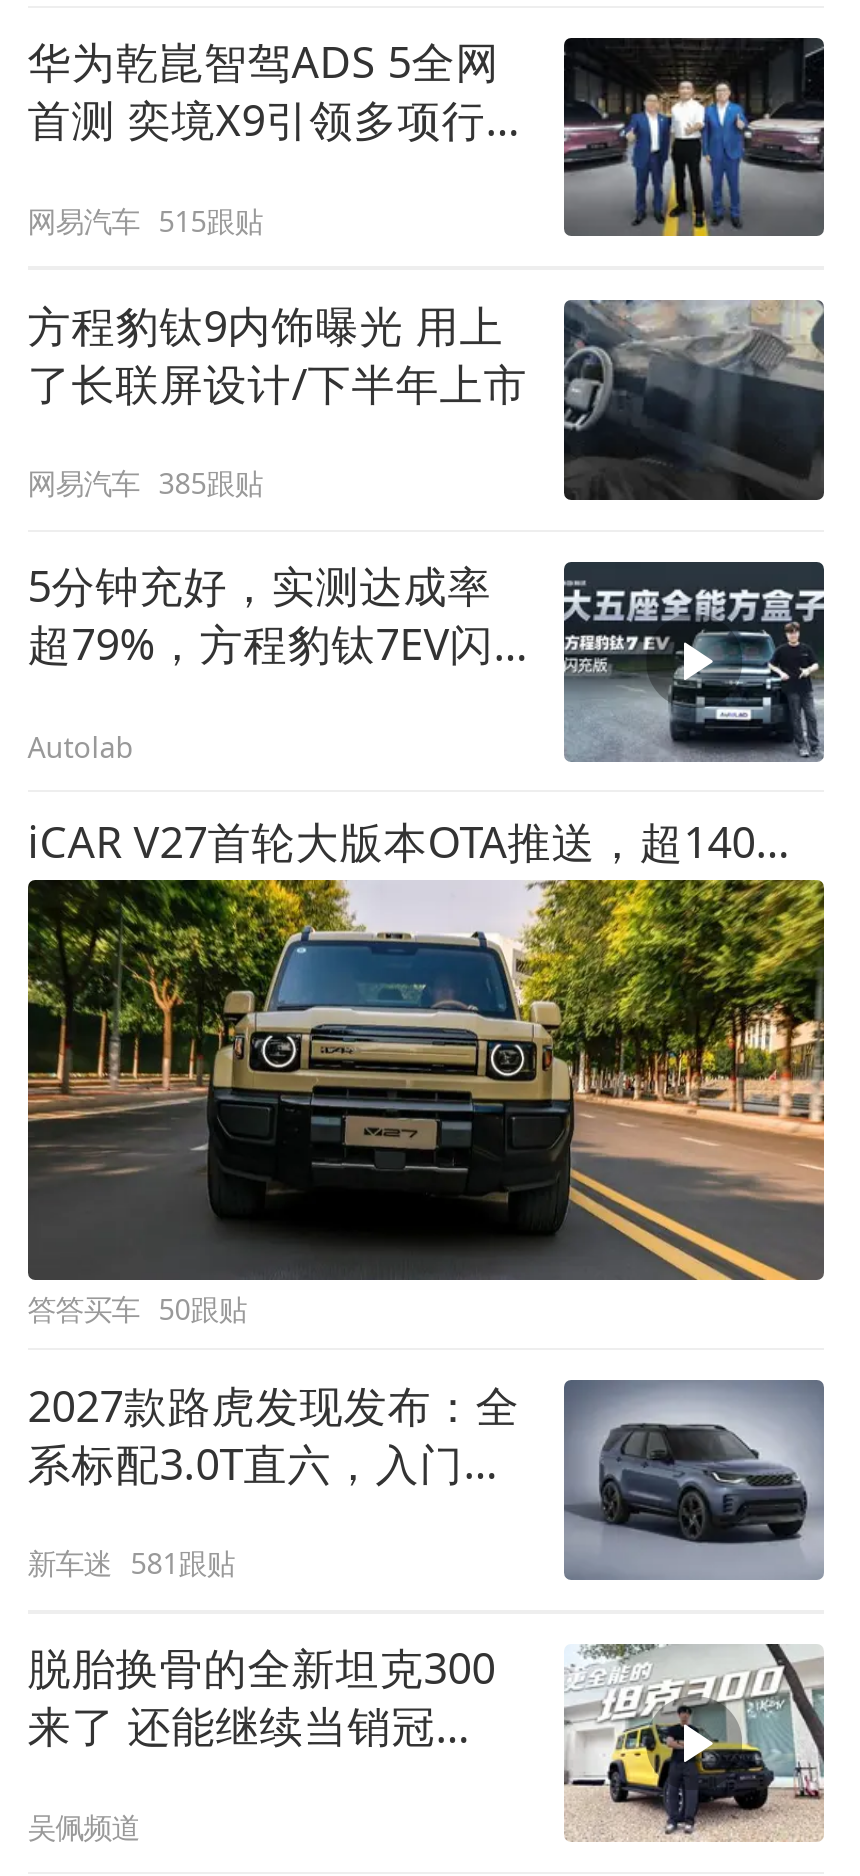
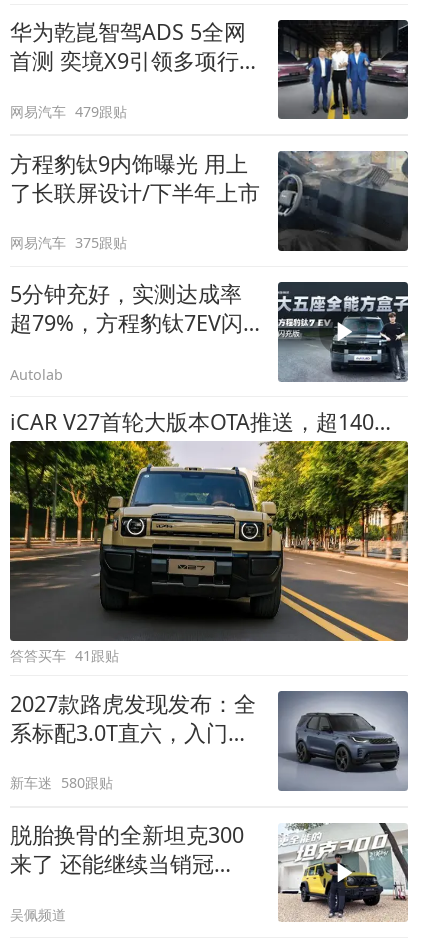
- 网易汽车 515跟贴
+ 网易汽车 479跟贴

- 网易汽车 385跟贴
+ 网易汽车 375跟贴

- 答答买车 50跟贴
+ 答答买车 41跟贴

- 新车迷 581跟贴
+ 新车迷 580跟贴
